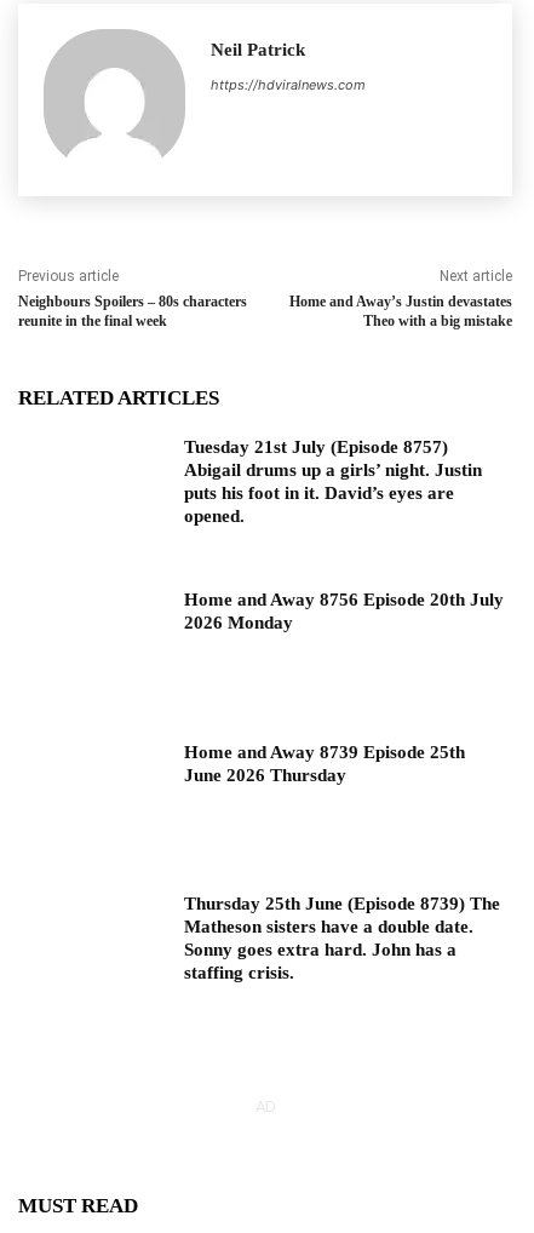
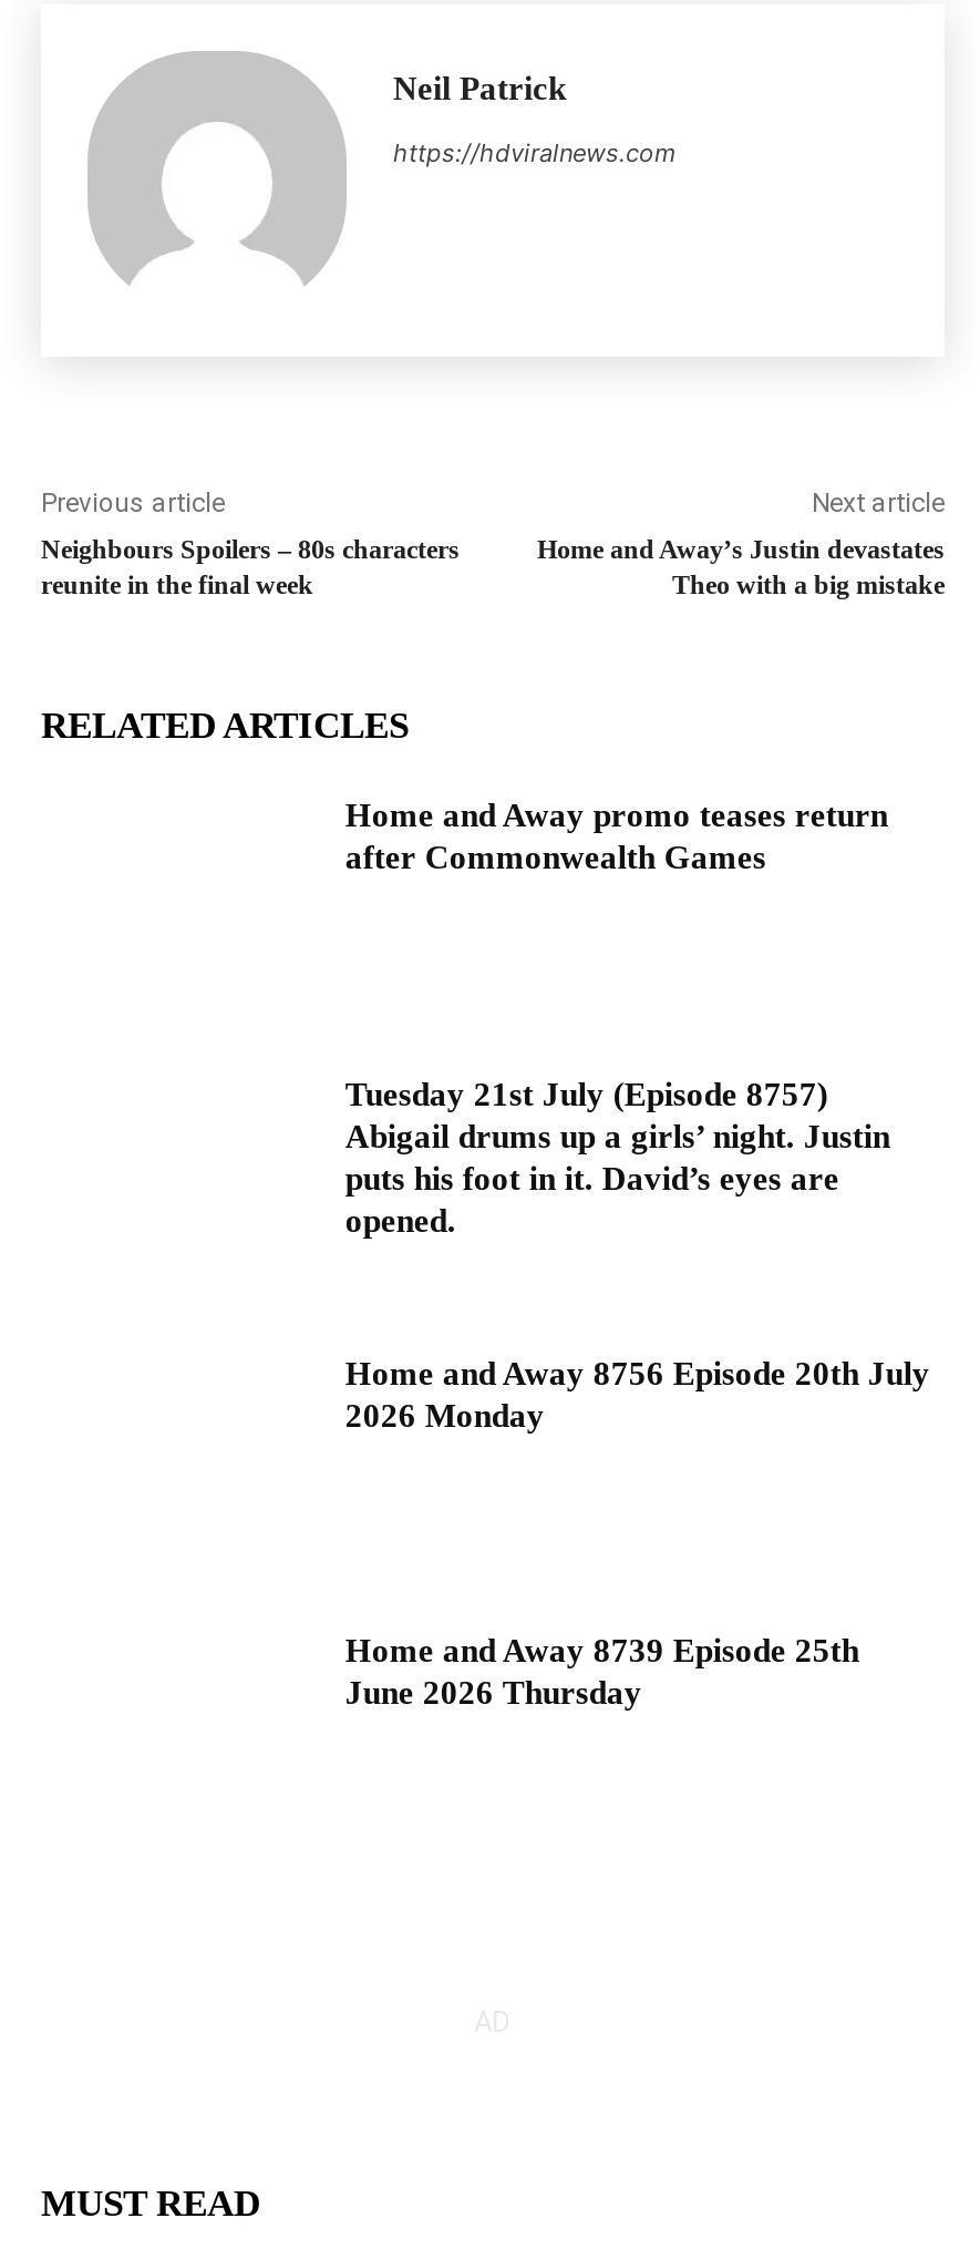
+ Home and Away promo teases return
+ after Commonwealth Games

moved down: Tuesday 21st July (Episode 8757) | Abigail drums up a girls’ night. Justin | puts his foot in it. David’s eyes are | opened. | Home and Away 8756 Episode 20th July | 2026 Monday | Home and Away 8739 Episode 25th | June 2026 Thursday

- Thursday 25th June (Episode 8739) The
- Matheson sisters have a double date.
- Sonny goes extra hard. John has a
- staffing crisis.
